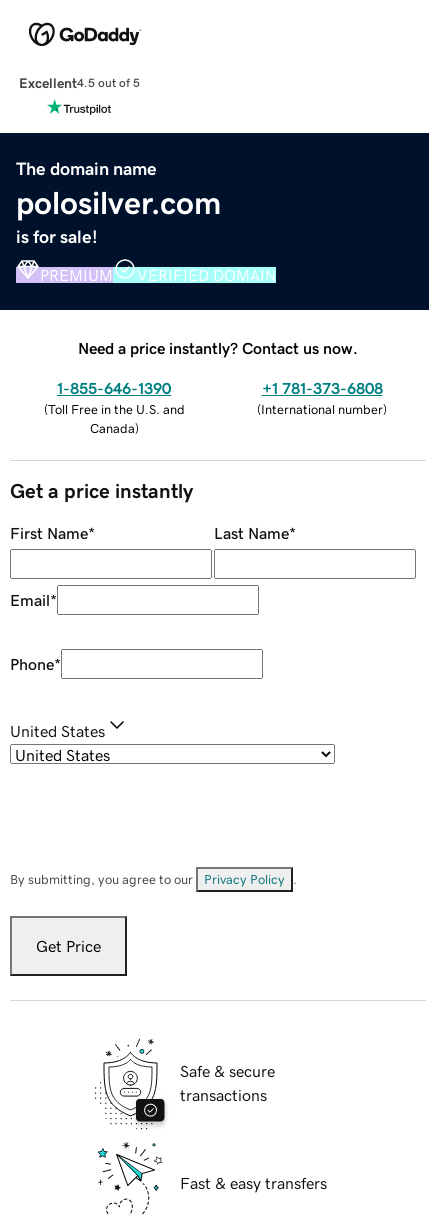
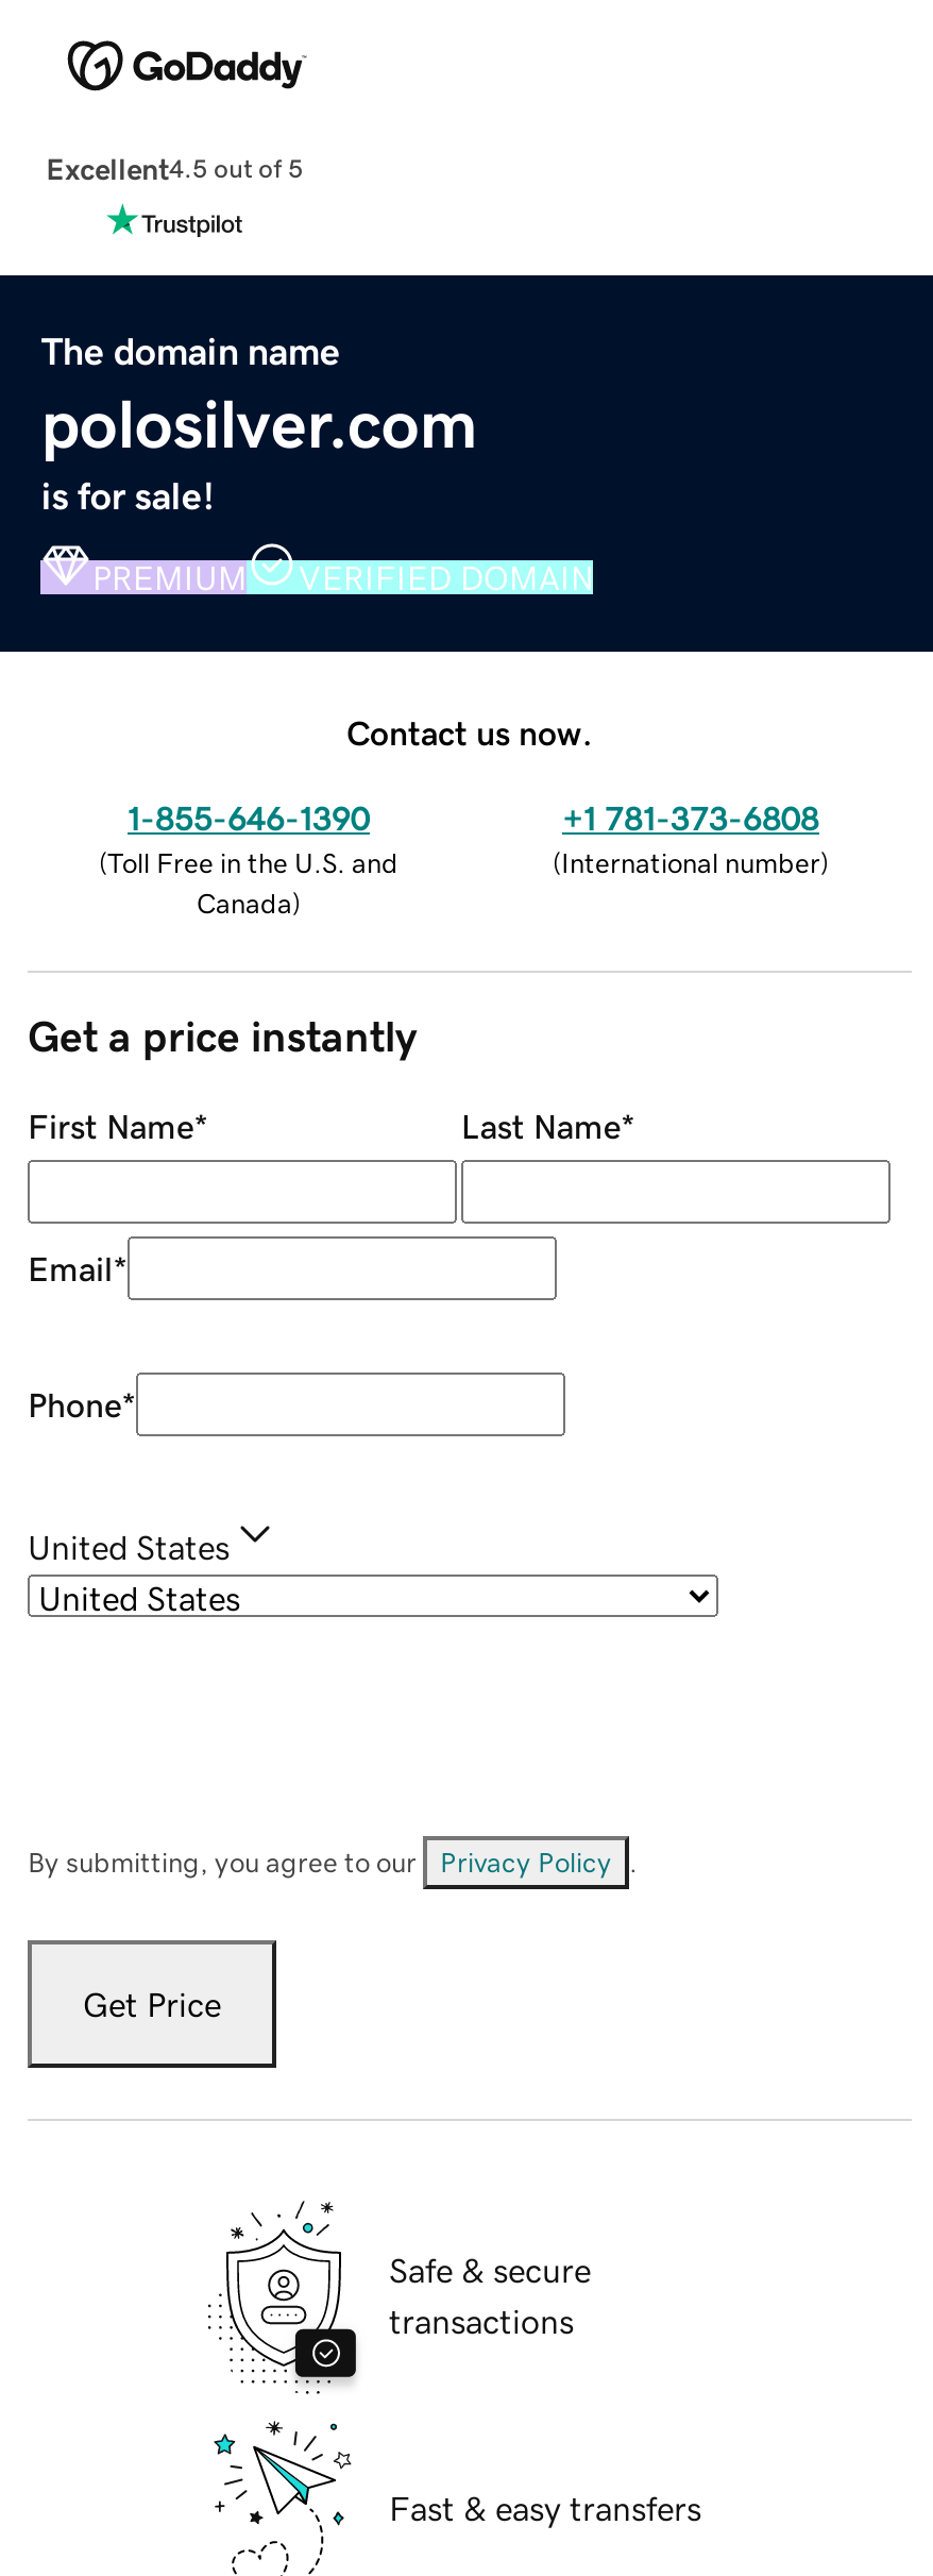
- Need a price instantly? Contact us now.
+ Contact us now.
